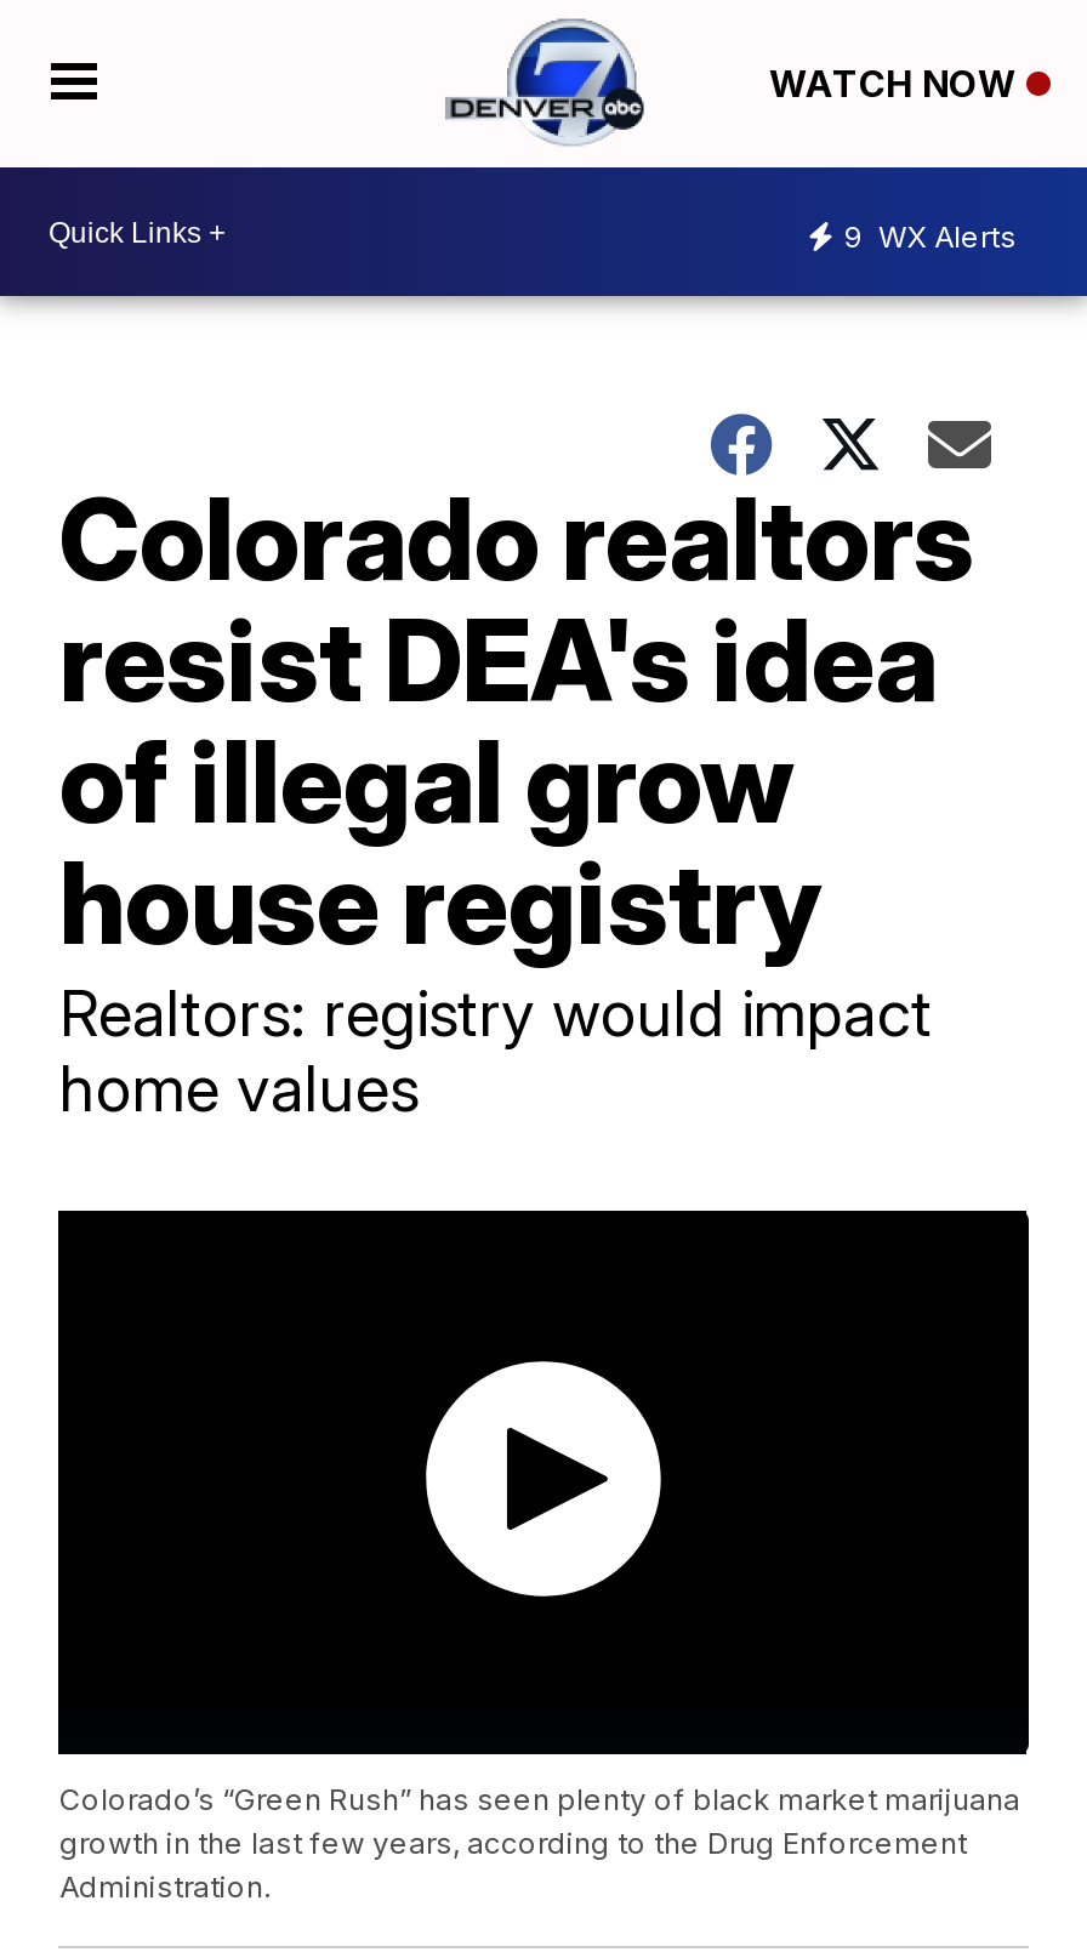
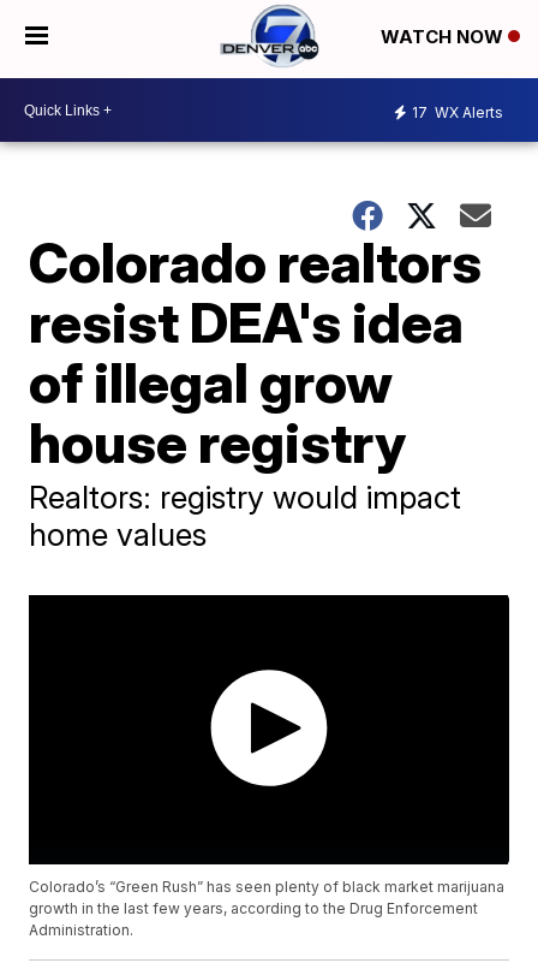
- 9 WX Alerts
+ 17 WX Alerts
